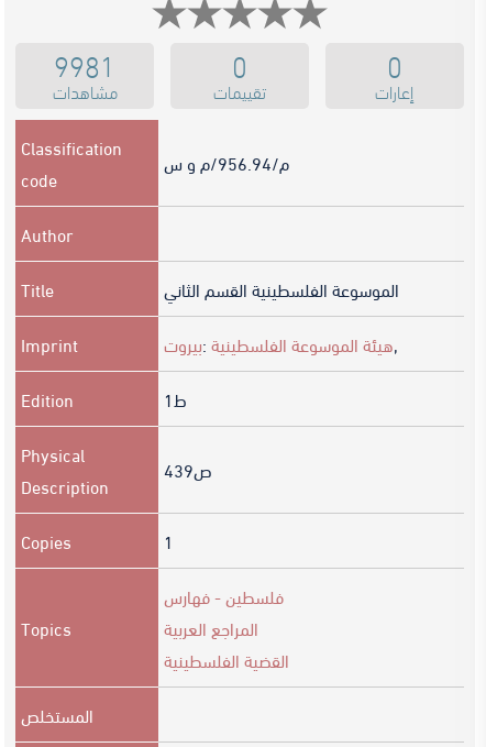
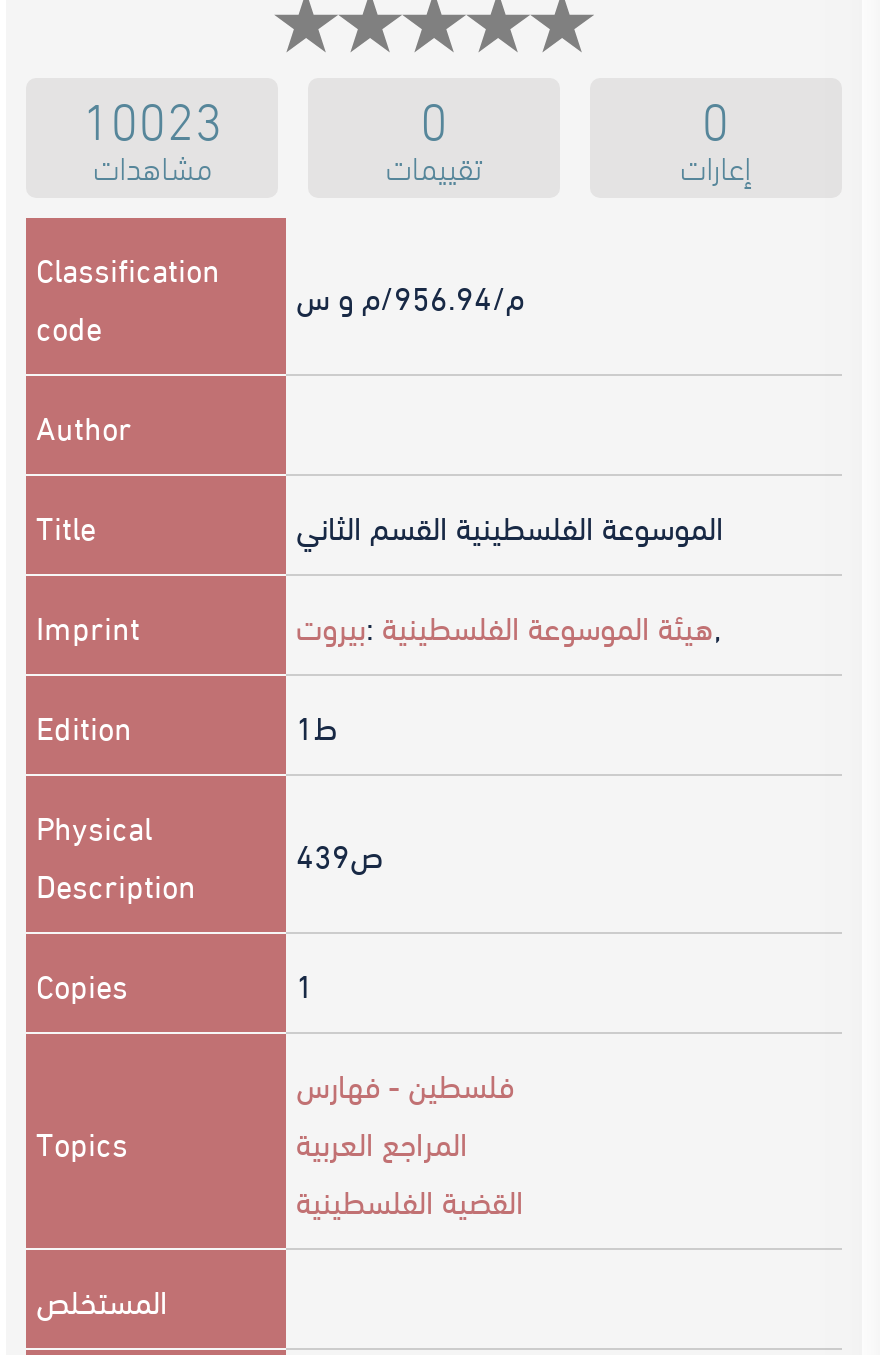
- 9981
+ 10023
